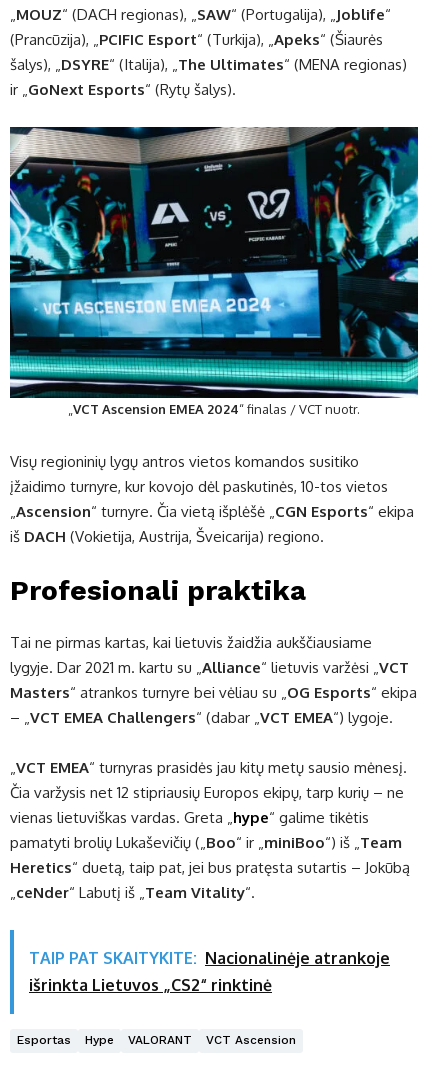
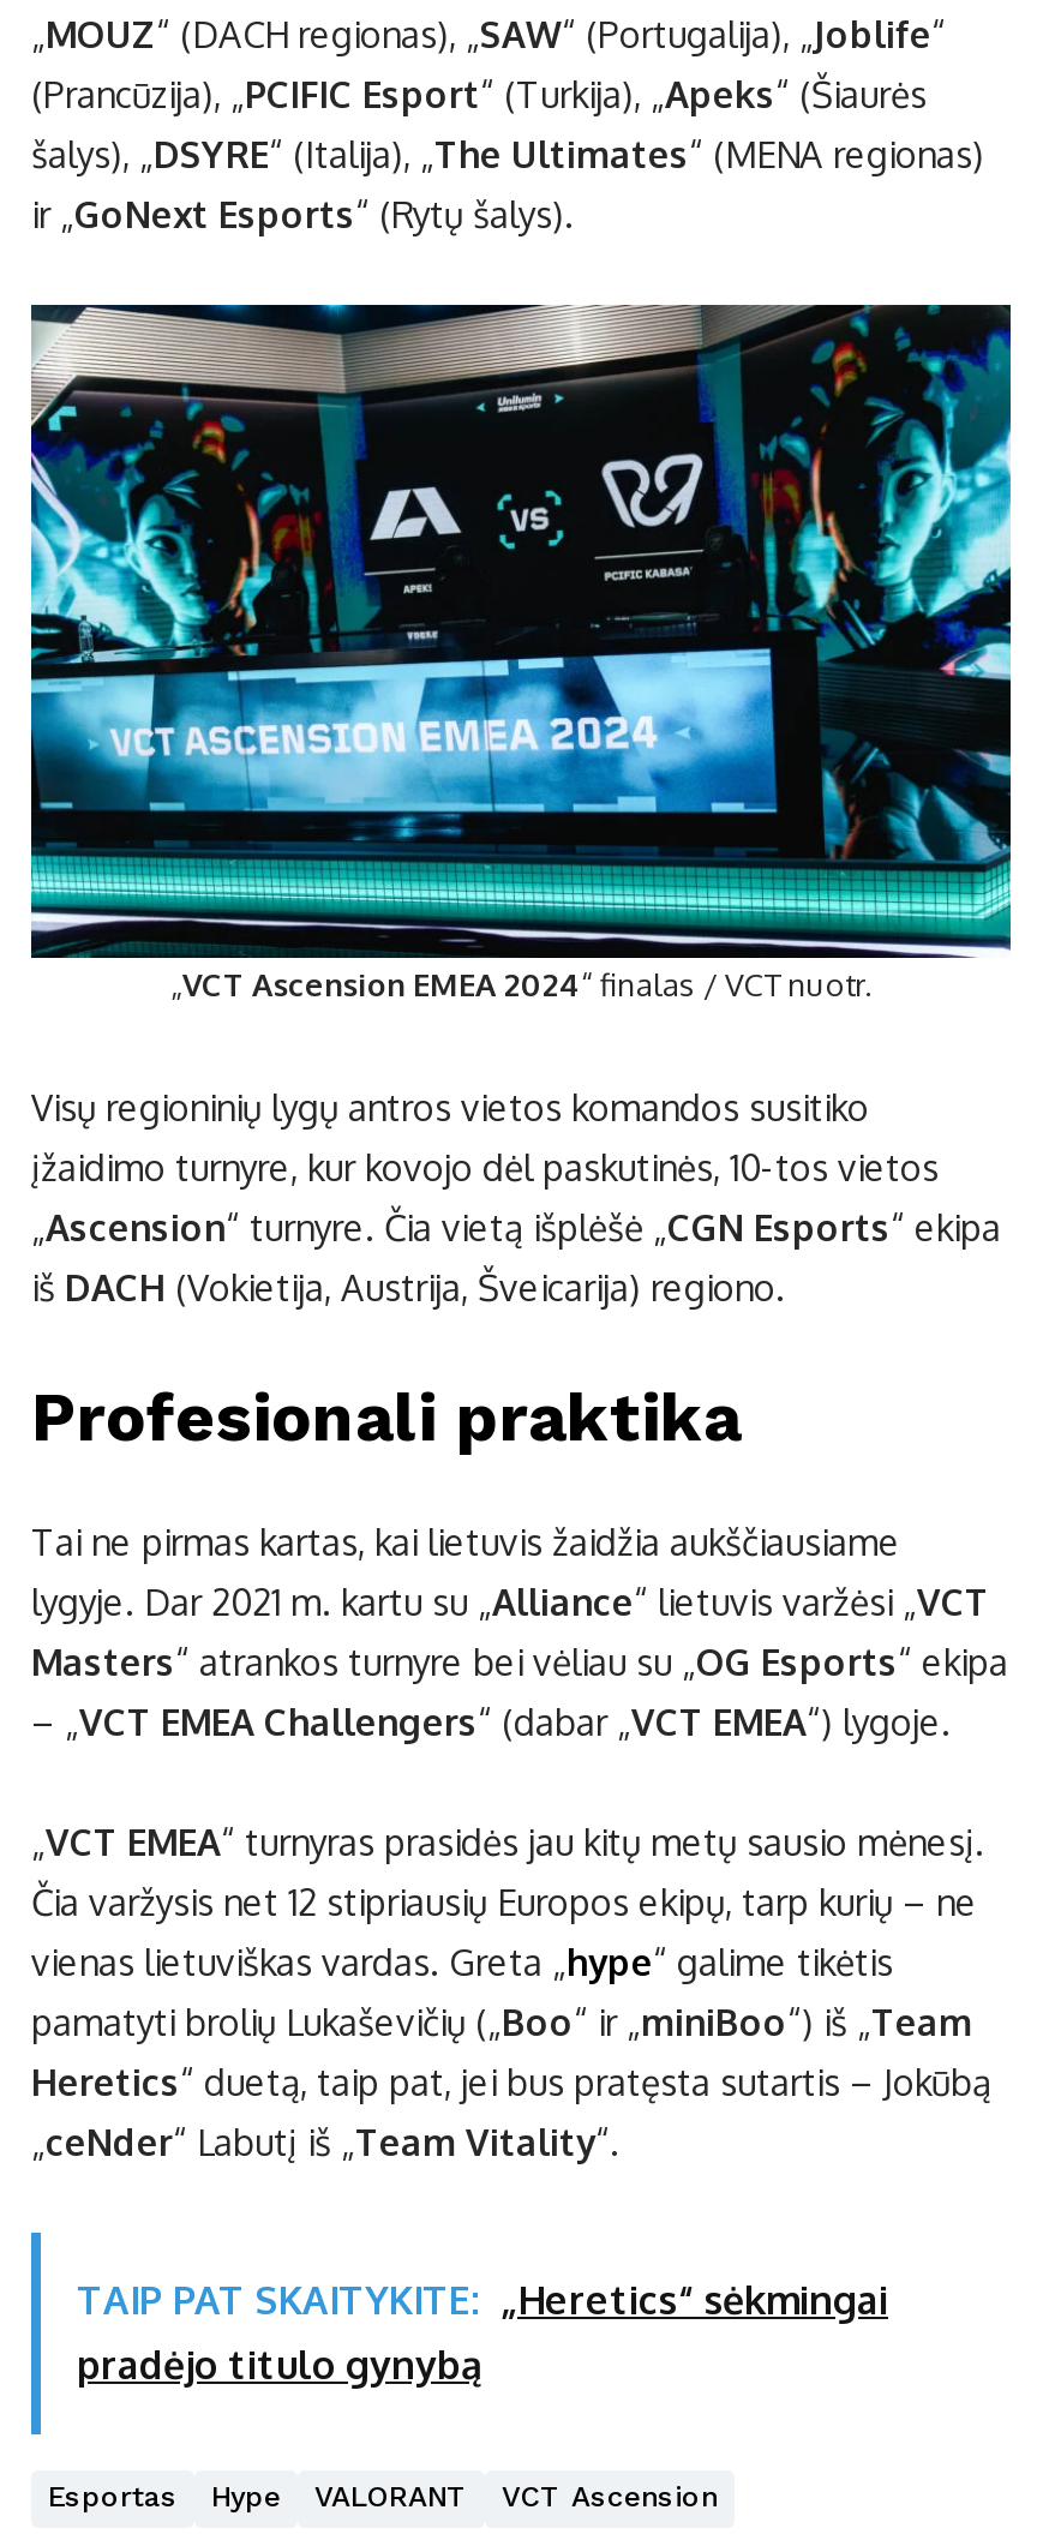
- TAIP PAT SKAITYKITE: Nacionalinėje atrankoje
- išrinkta Lietuvos „CS2“ rinktinė
+ TAIP PAT SKAITYKITE: „Heretics“ sėkmingai
+ pradėjo titulo gynybą
